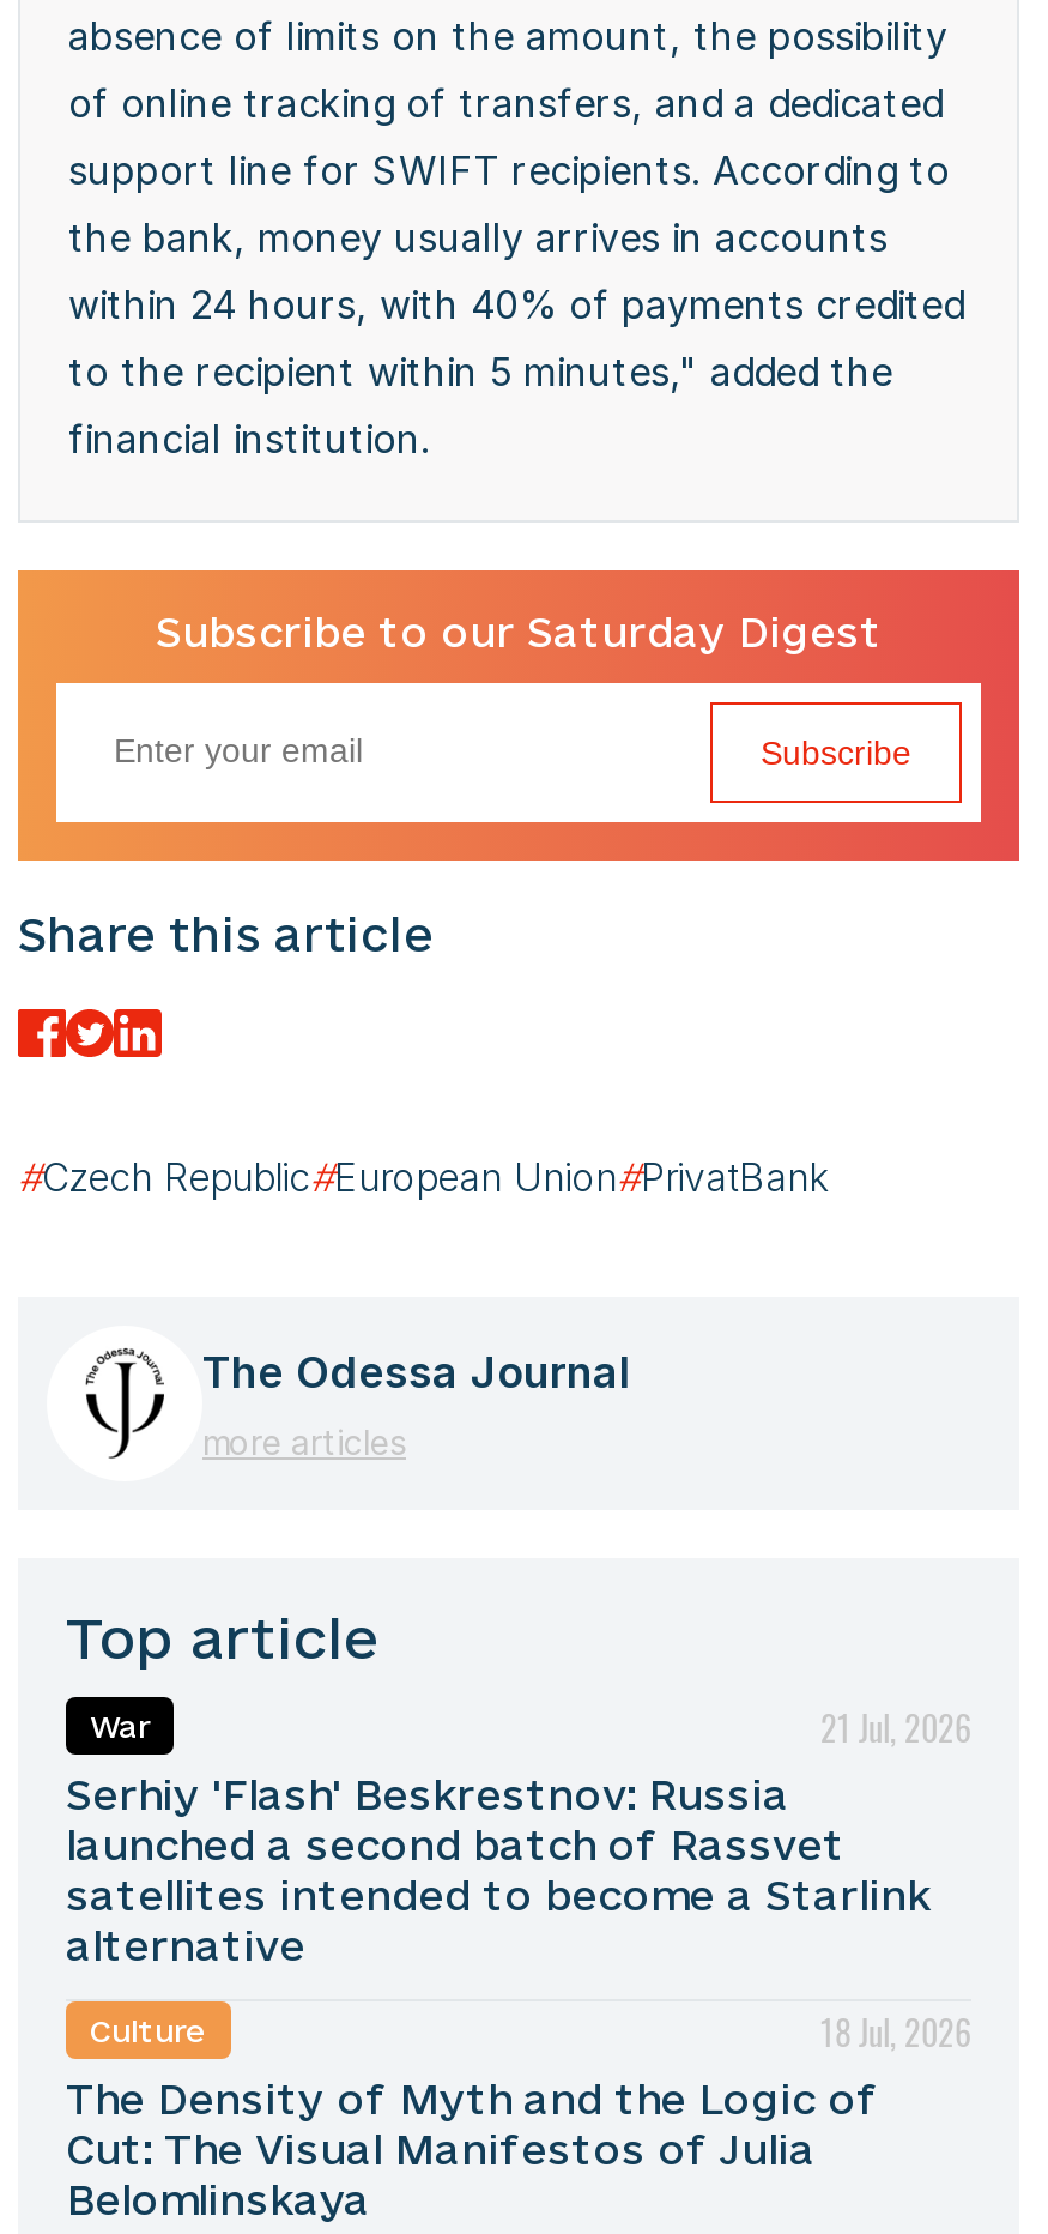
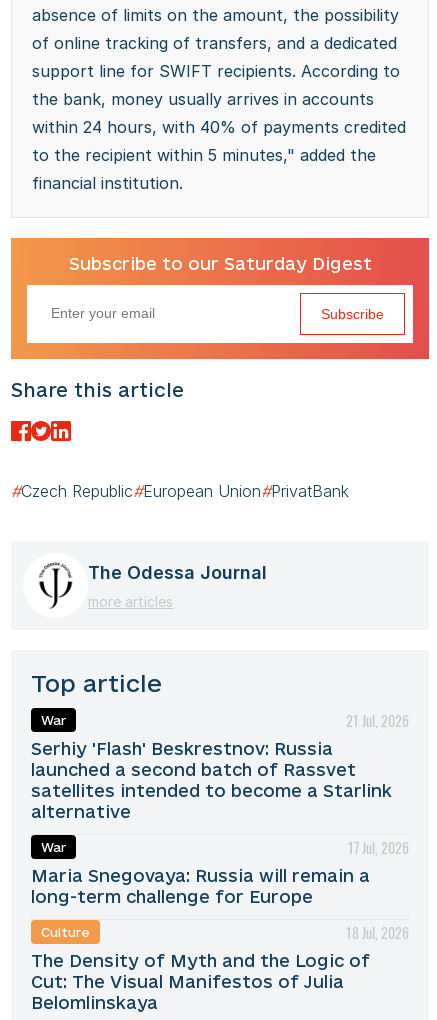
+ War
+ 17 Jul, 2026
+ Maria Snegovaya: Russia will remain a
+ long-term challenge for Europe
